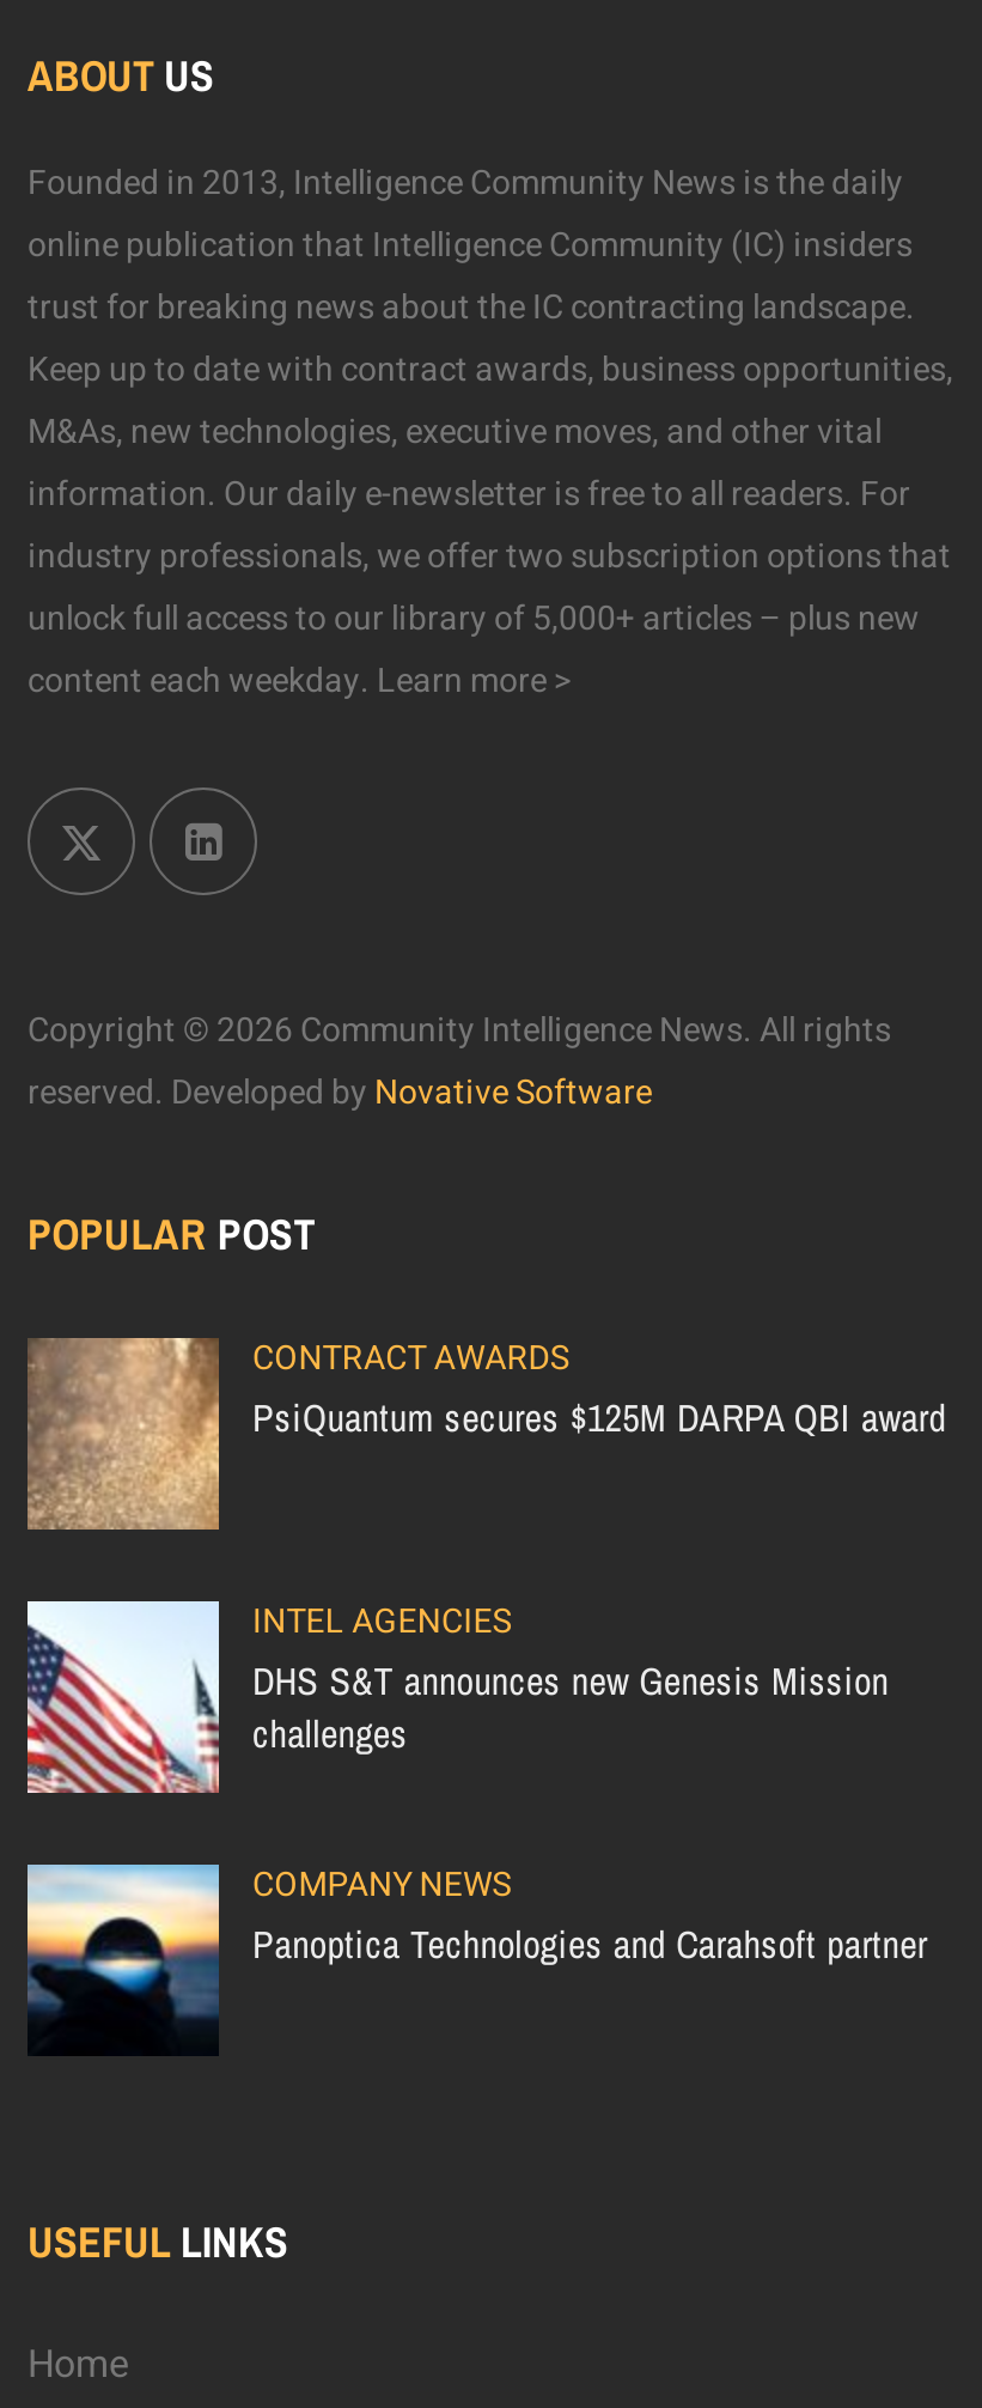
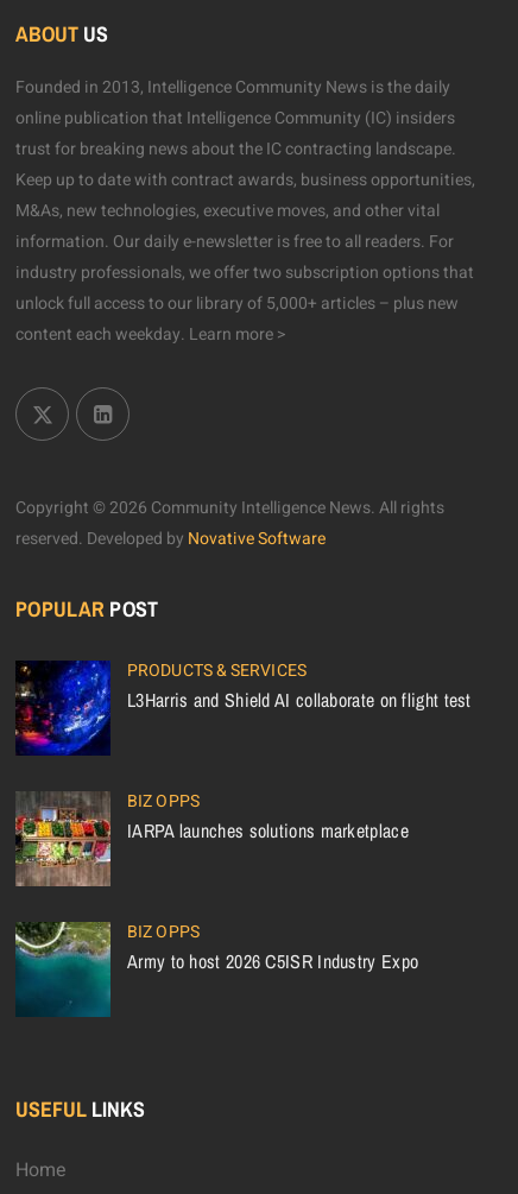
- [image]
- CONTRACT AWARDS
- PsiQuantum secures $125M DARPA QBI award
+ [image]
+ PRODUCTS & SERVICES
+ L3Harris and Shield AI collaborate on flight test

- [image]
- INTEL AGENCIES
- DHS S&T announces new Genesis Mission
- challenges
+ [image]
+ BIZ OPPS
+ IARPA launches solutions marketplace

- [image]
- COMPANY NEWS
- Panoptica Technologies and Carahsoft partner
+ [image]
+ BIZ OPPS
+ Army to host 2026 C5ISR Industry Expo
